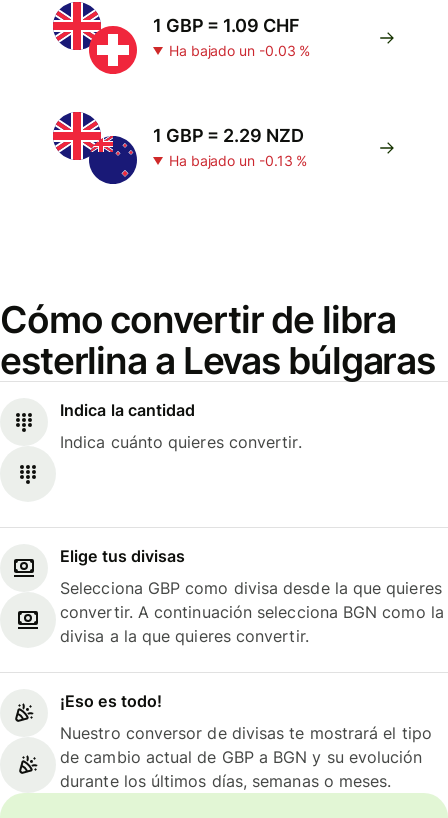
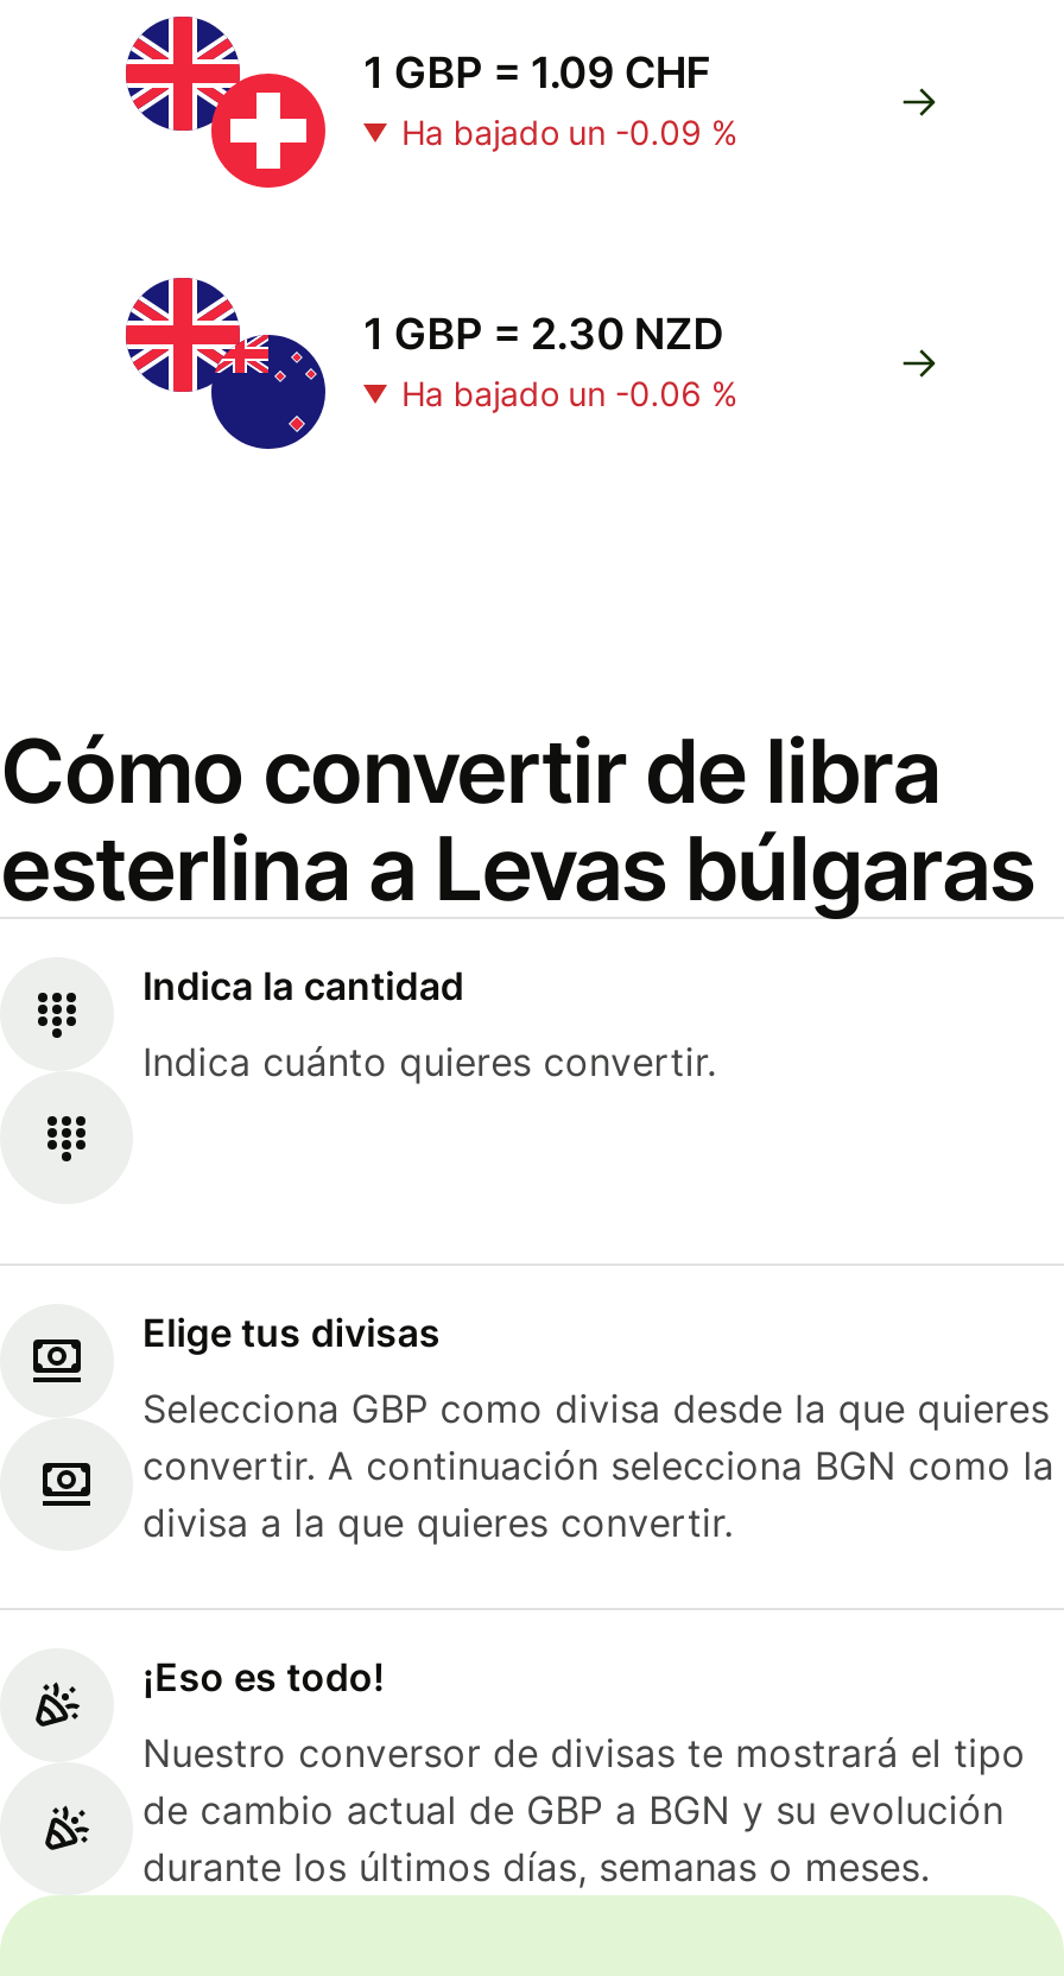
- Ha bajado un -0.03 %
+ Ha bajado un -0.09 %

- 1 GBP = 2.29 NZD
+ 1 GBP = 2.30 NZD

- Ha bajado un -0.13 %
+ Ha bajado un -0.06 %
